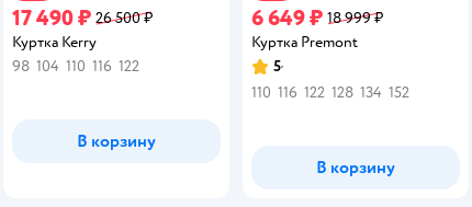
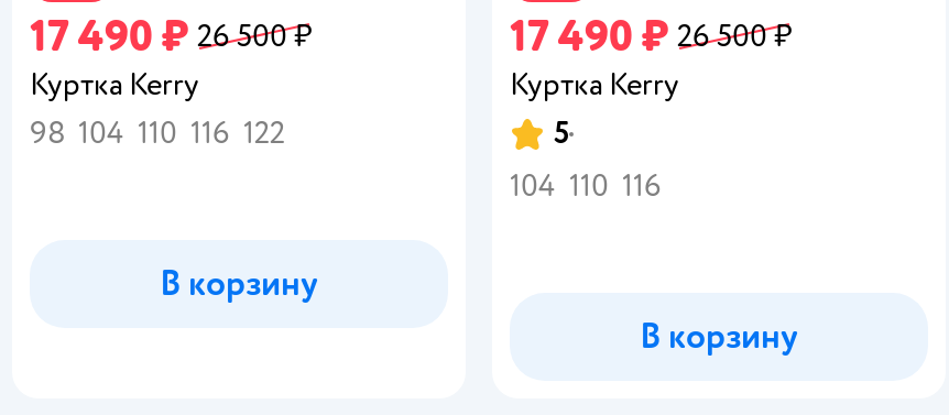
- 6 649 ₽ 18 999 ₽
+ 17 490 ₽ 26 500 ₽

- Куртка Premont
+ Куртка Kerry

- 110 116 122 128 134 152
+ 104 110 116
